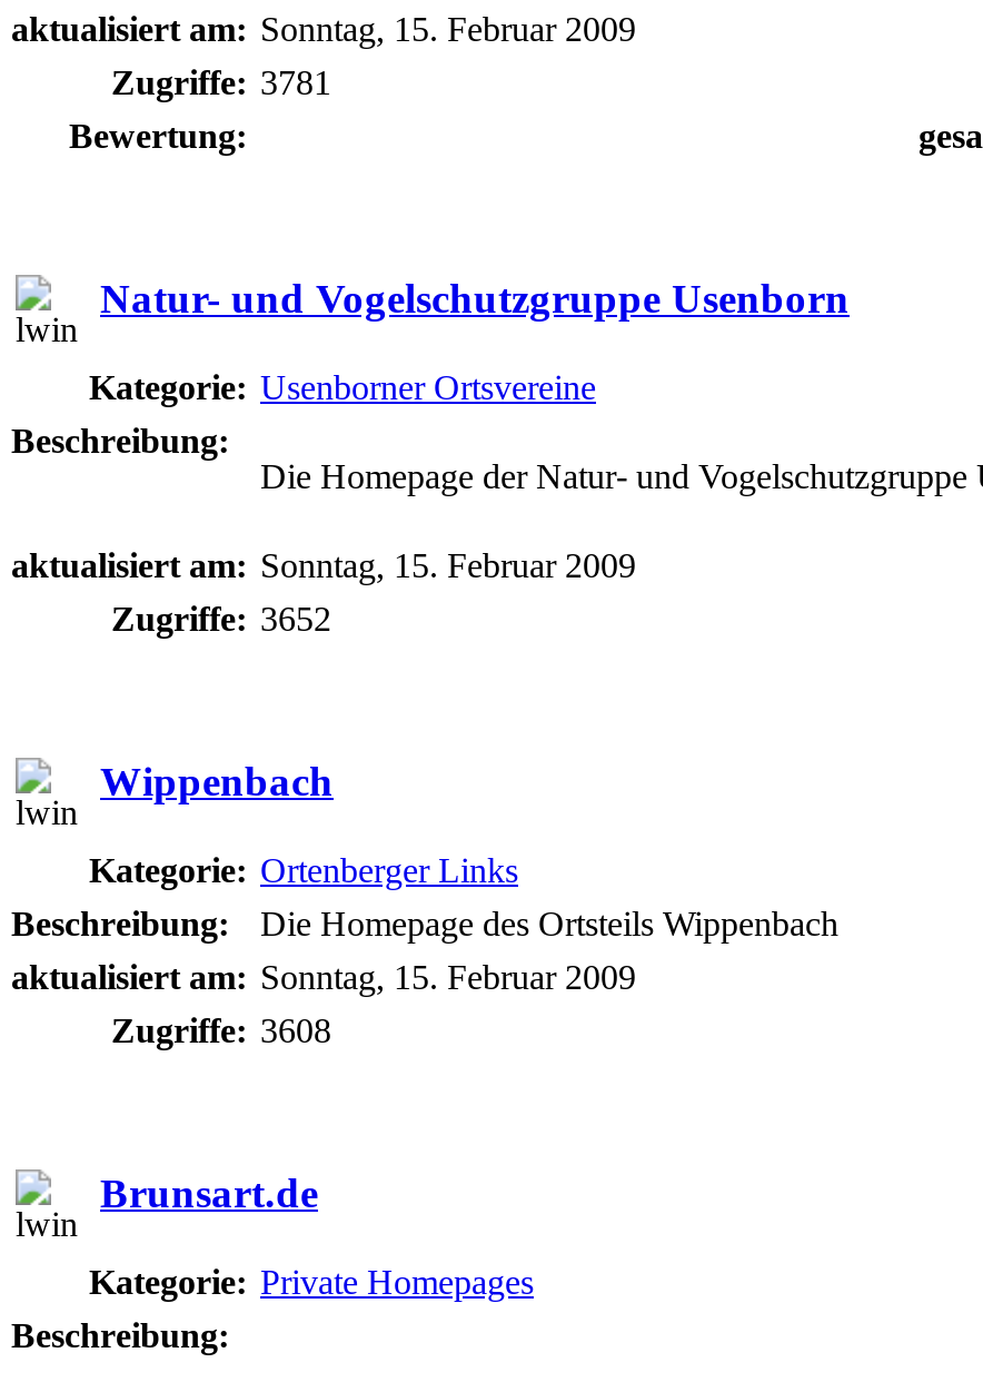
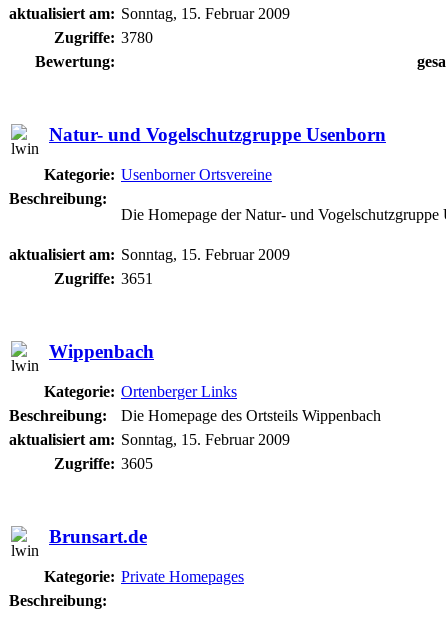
- Zugriffe: 3781
+ Zugriffe: 3780

- Zugriffe: 3652
+ Zugriffe: 3651

- Zugriffe: 3608
+ Zugriffe: 3605
